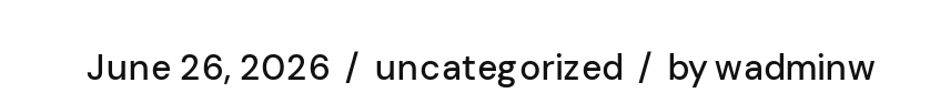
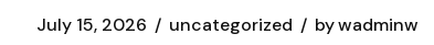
- June 26, 2026 uncategorized by wadminw
+ July 15, 2026 uncategorized by wadminw
